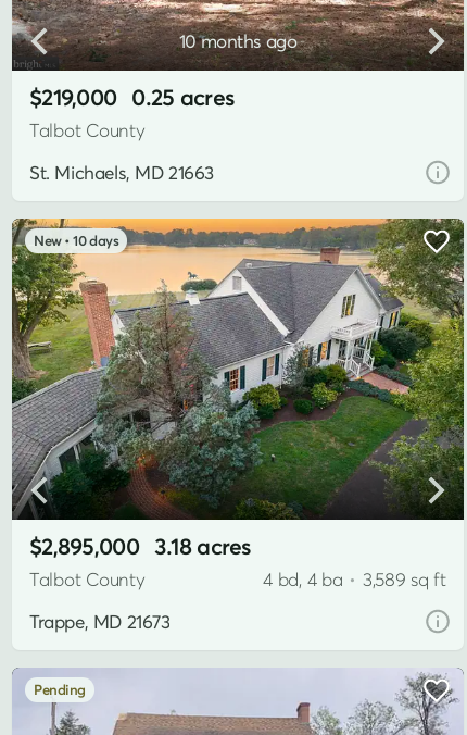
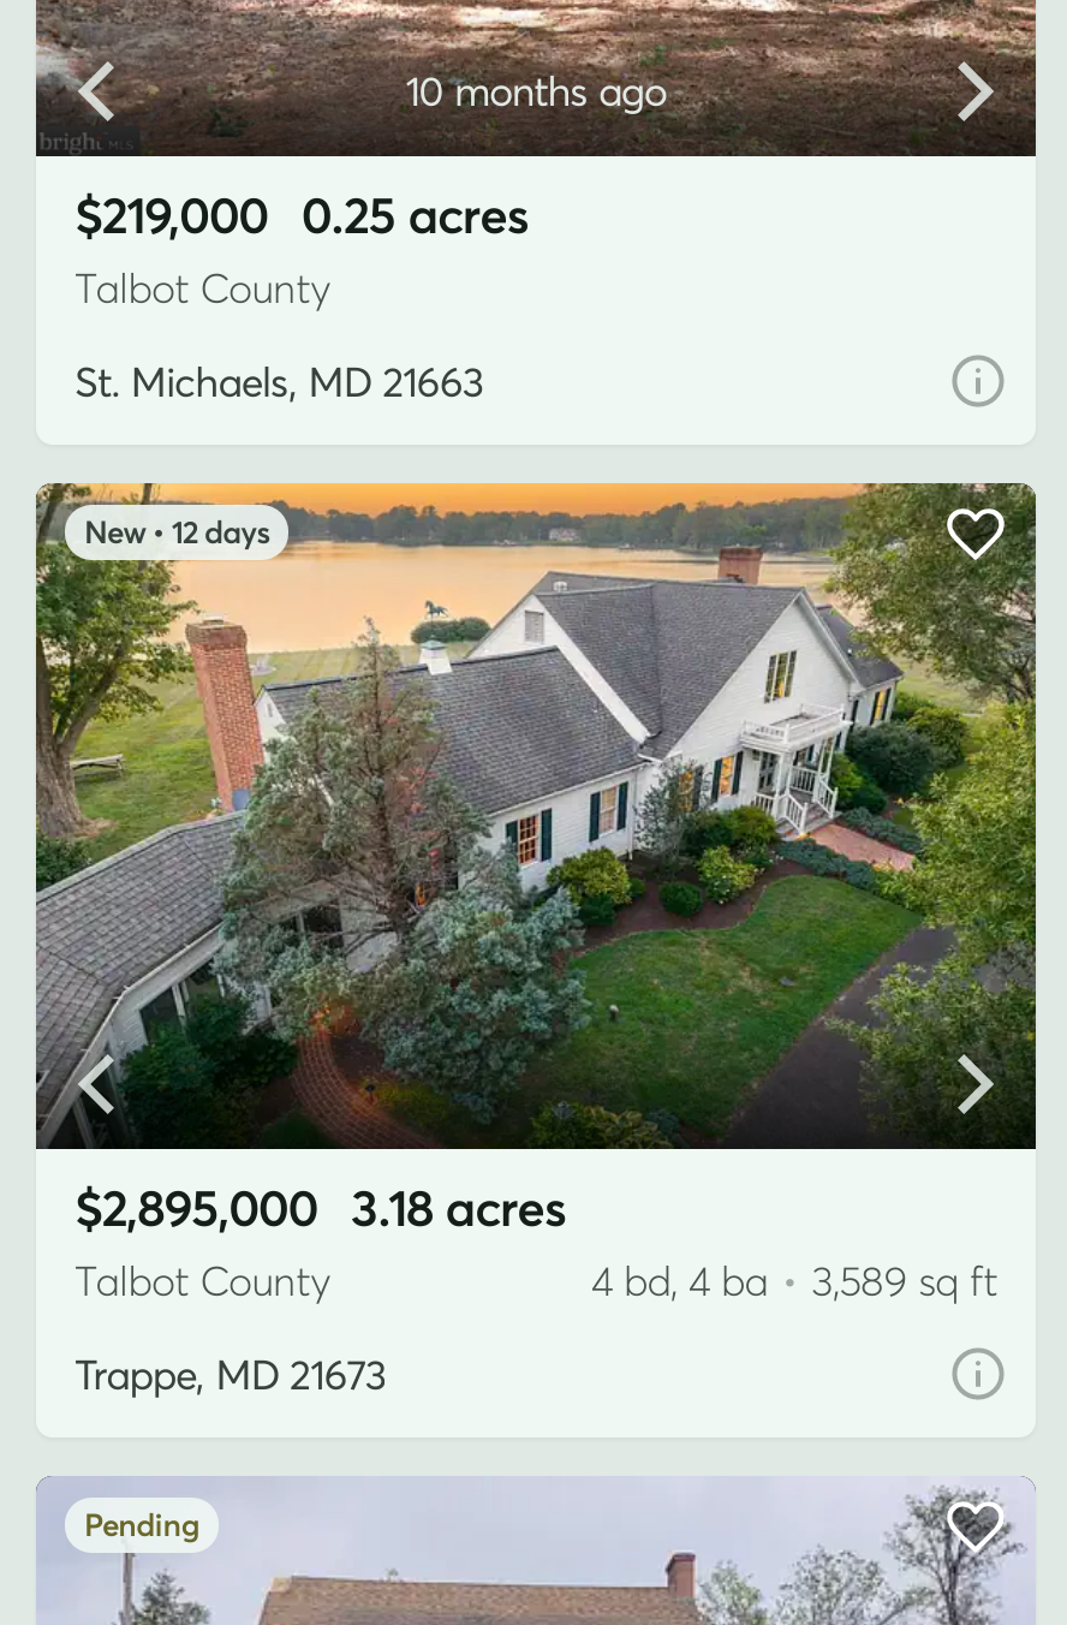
- 10 days
+ 12 days
